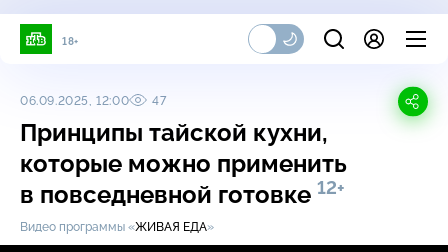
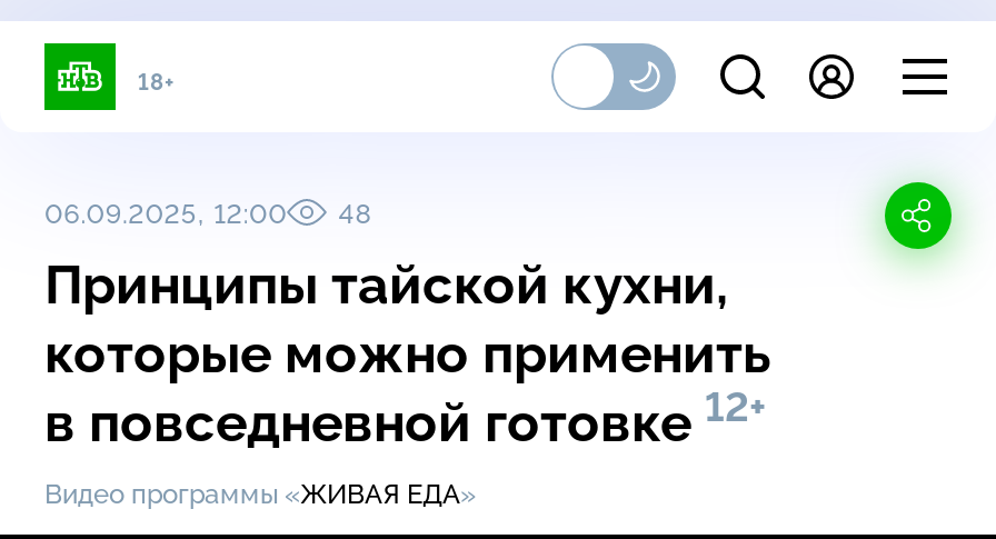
- 06.09.2025, 12:00 47
+ 06.09.2025, 12:00 48
